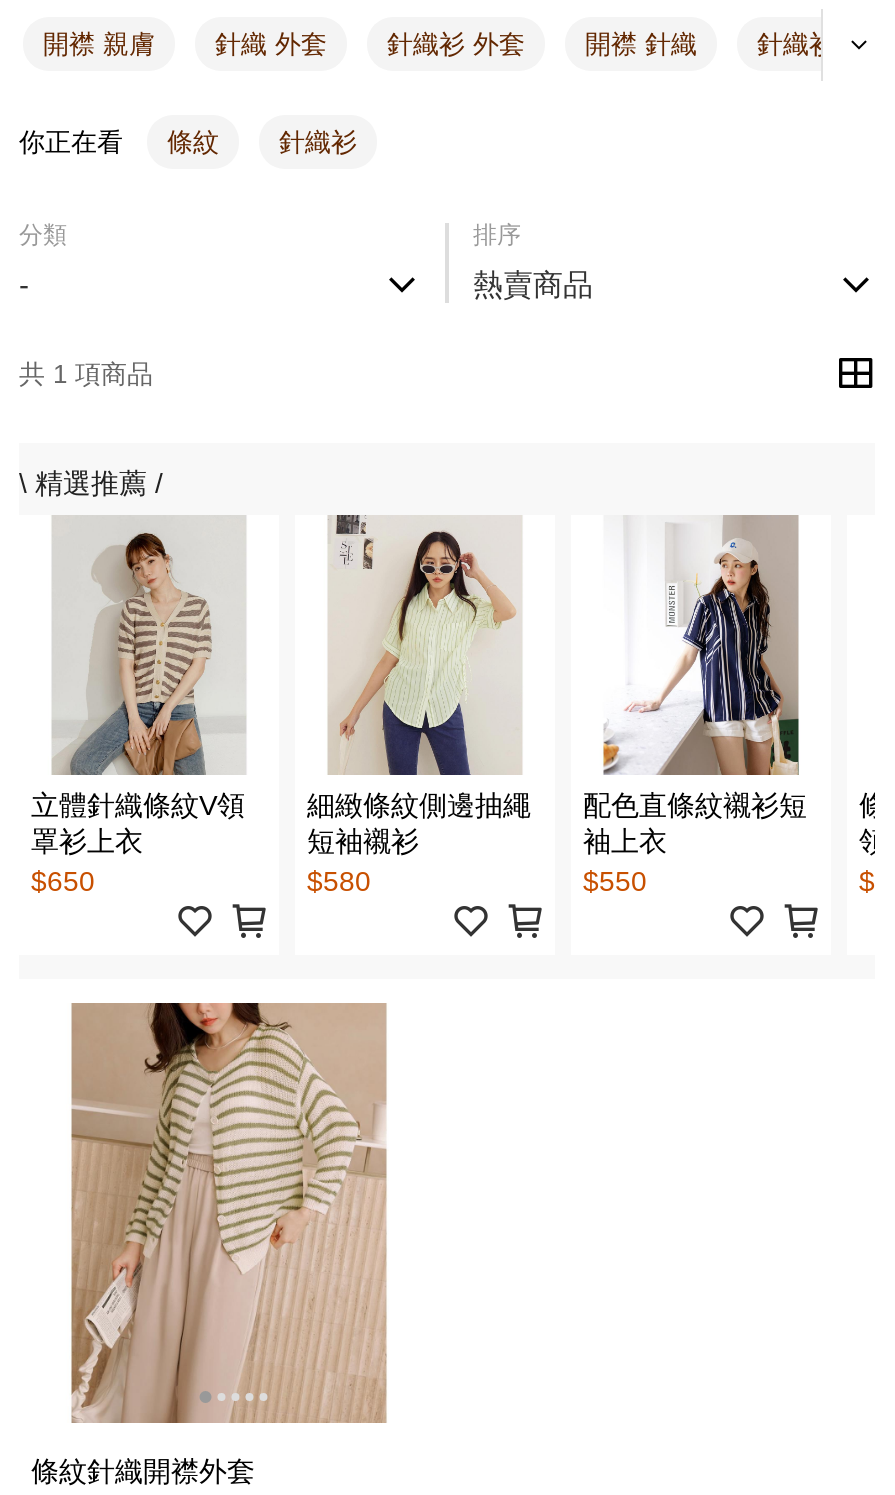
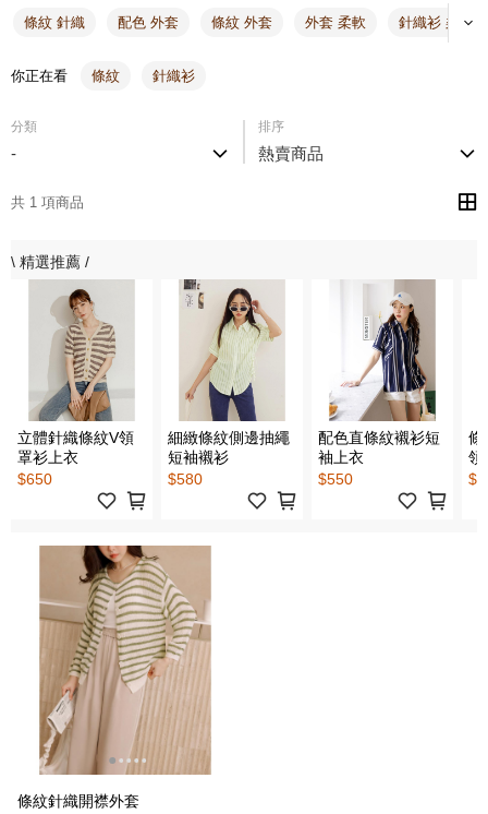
- 開襟 親膚
- 針織 外套
- 針織衫 外套
- 開襟 針織
+ 條紋 針織
+ 配色 外套
+ 條紋 外套
+ 外套 柔軟
